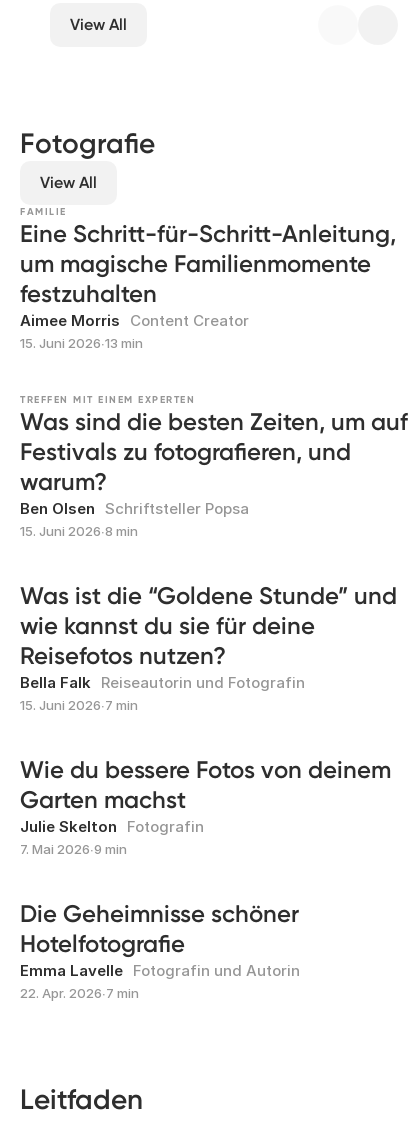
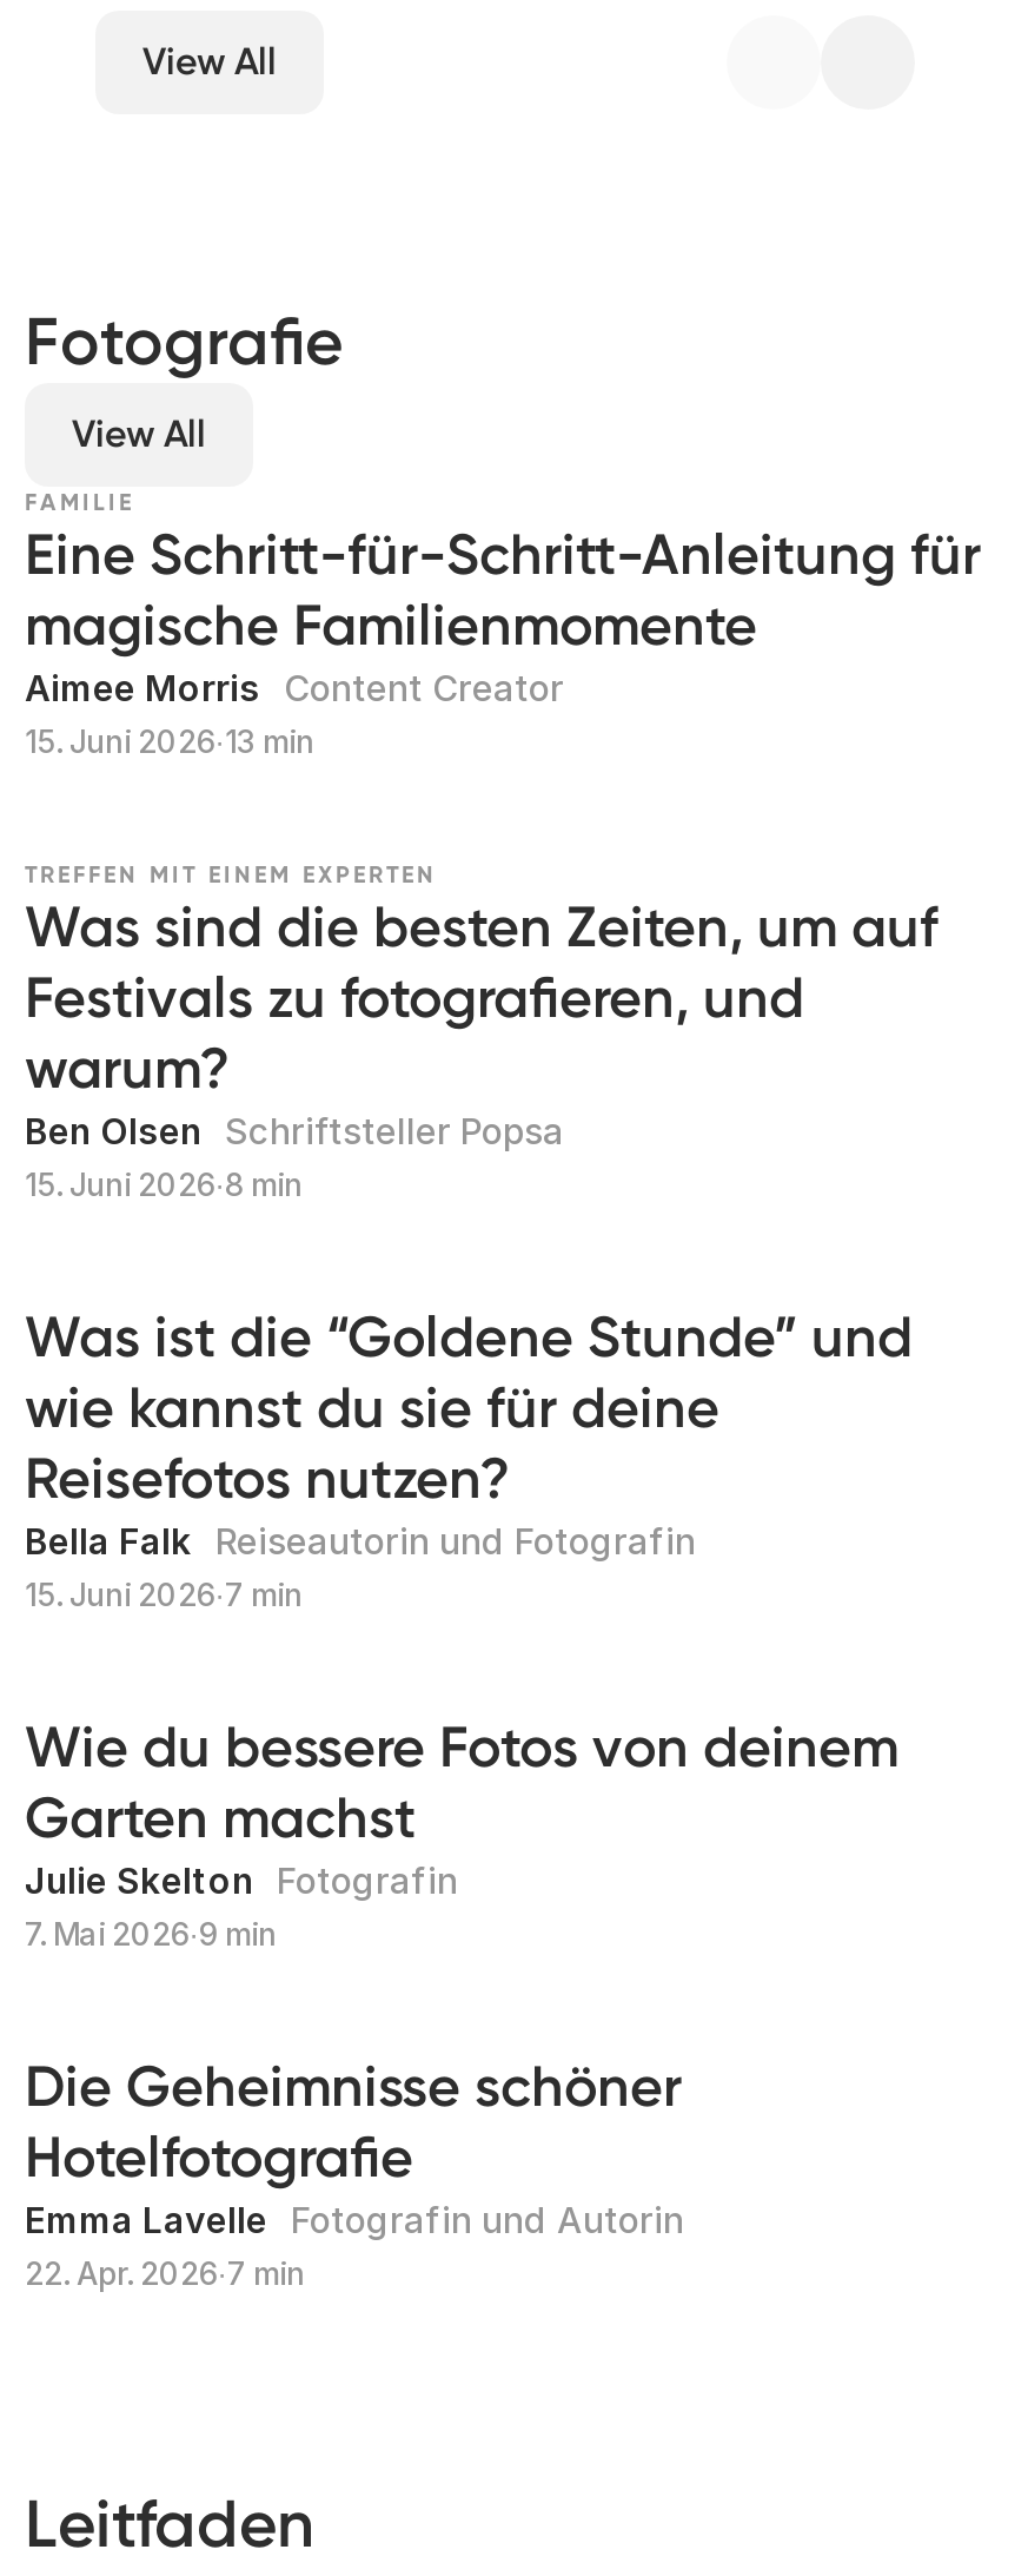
- Eine Schritt-für-Schritt-Anleitung,
- um magische Familienmomente
- festzuhalten
+ Eine Schritt-für-Schritt-Anleitung für
+ magische Familienmomente
